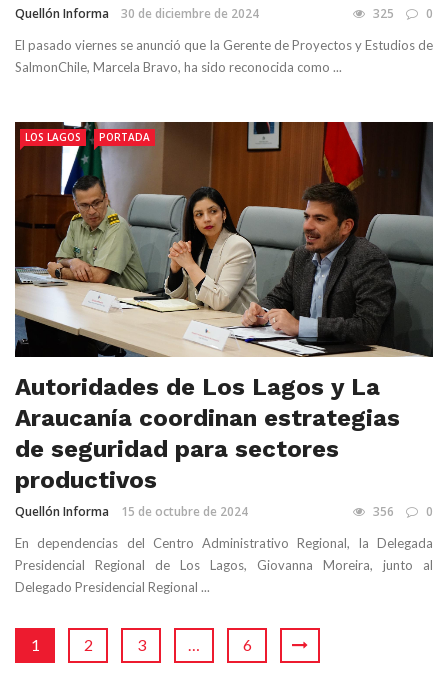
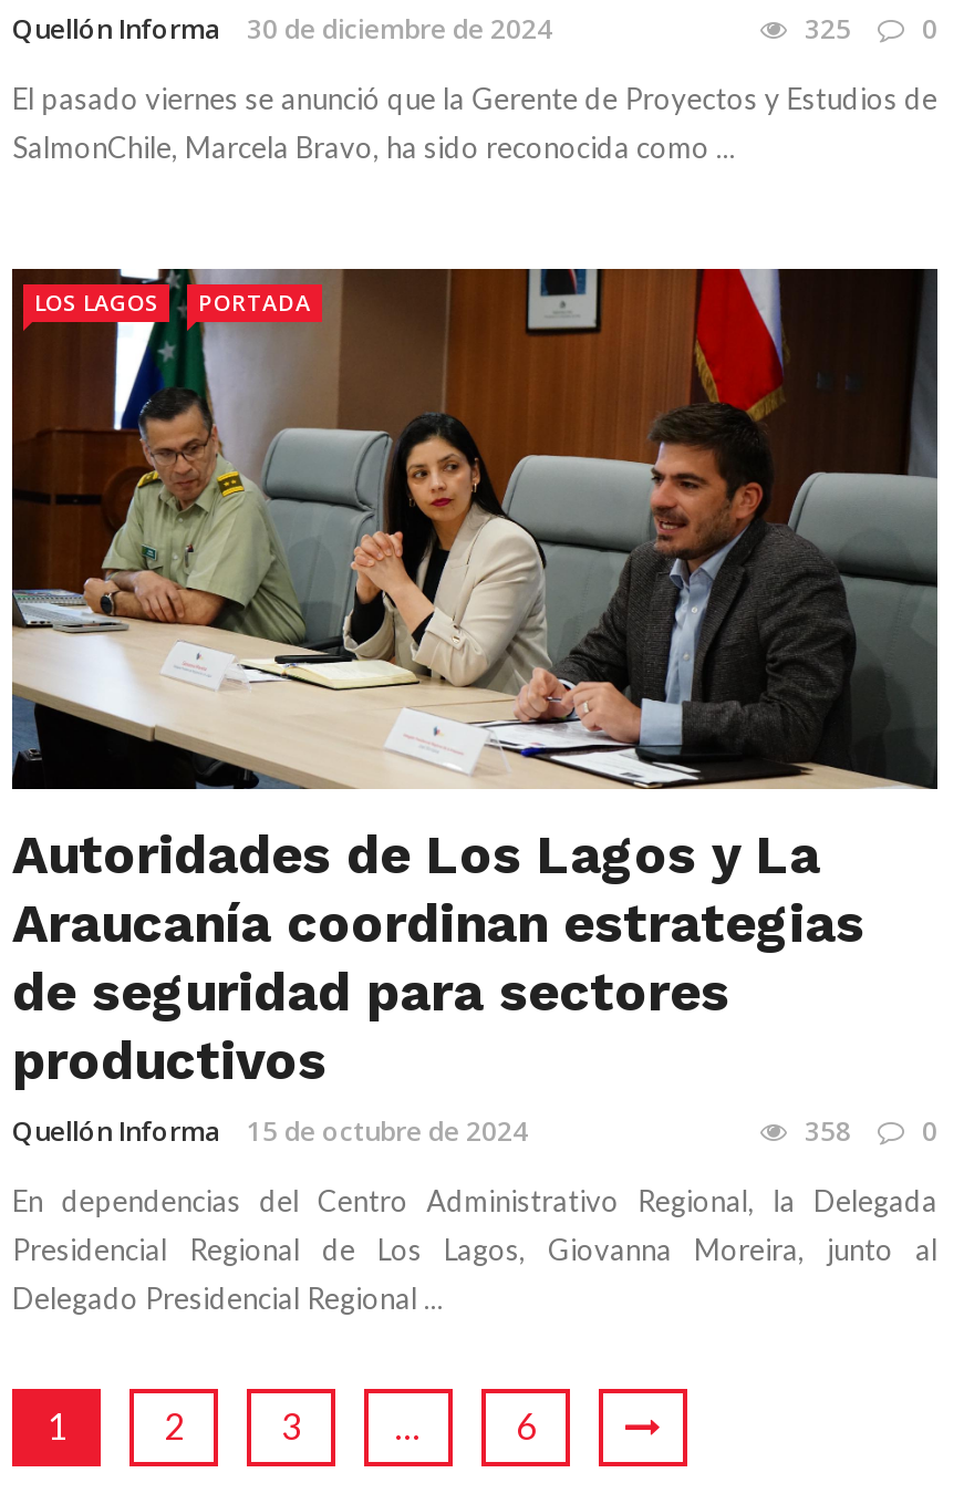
- 356 0
+ 358 0
